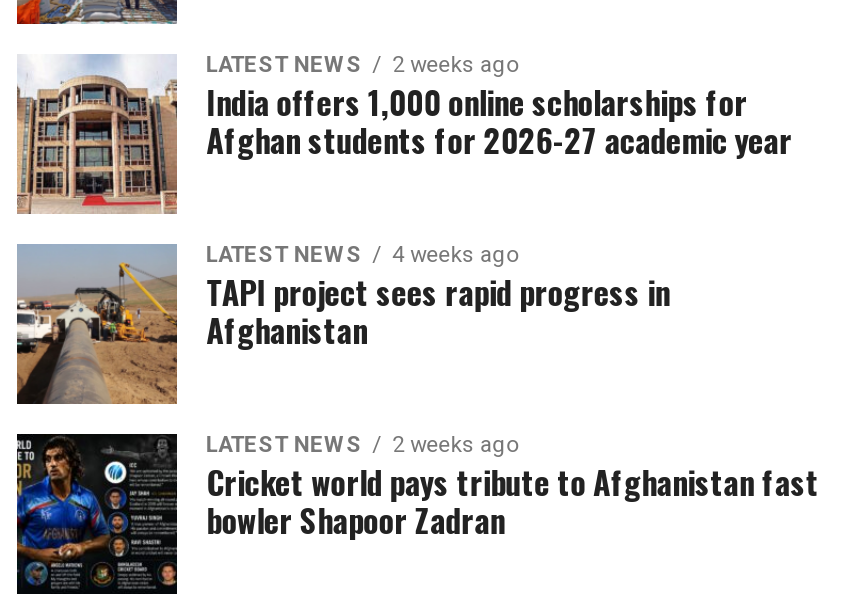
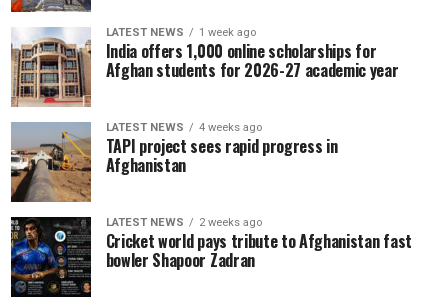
- LATEST NEWS 2 weeks ago
+ LATEST NEWS 1 week ago
